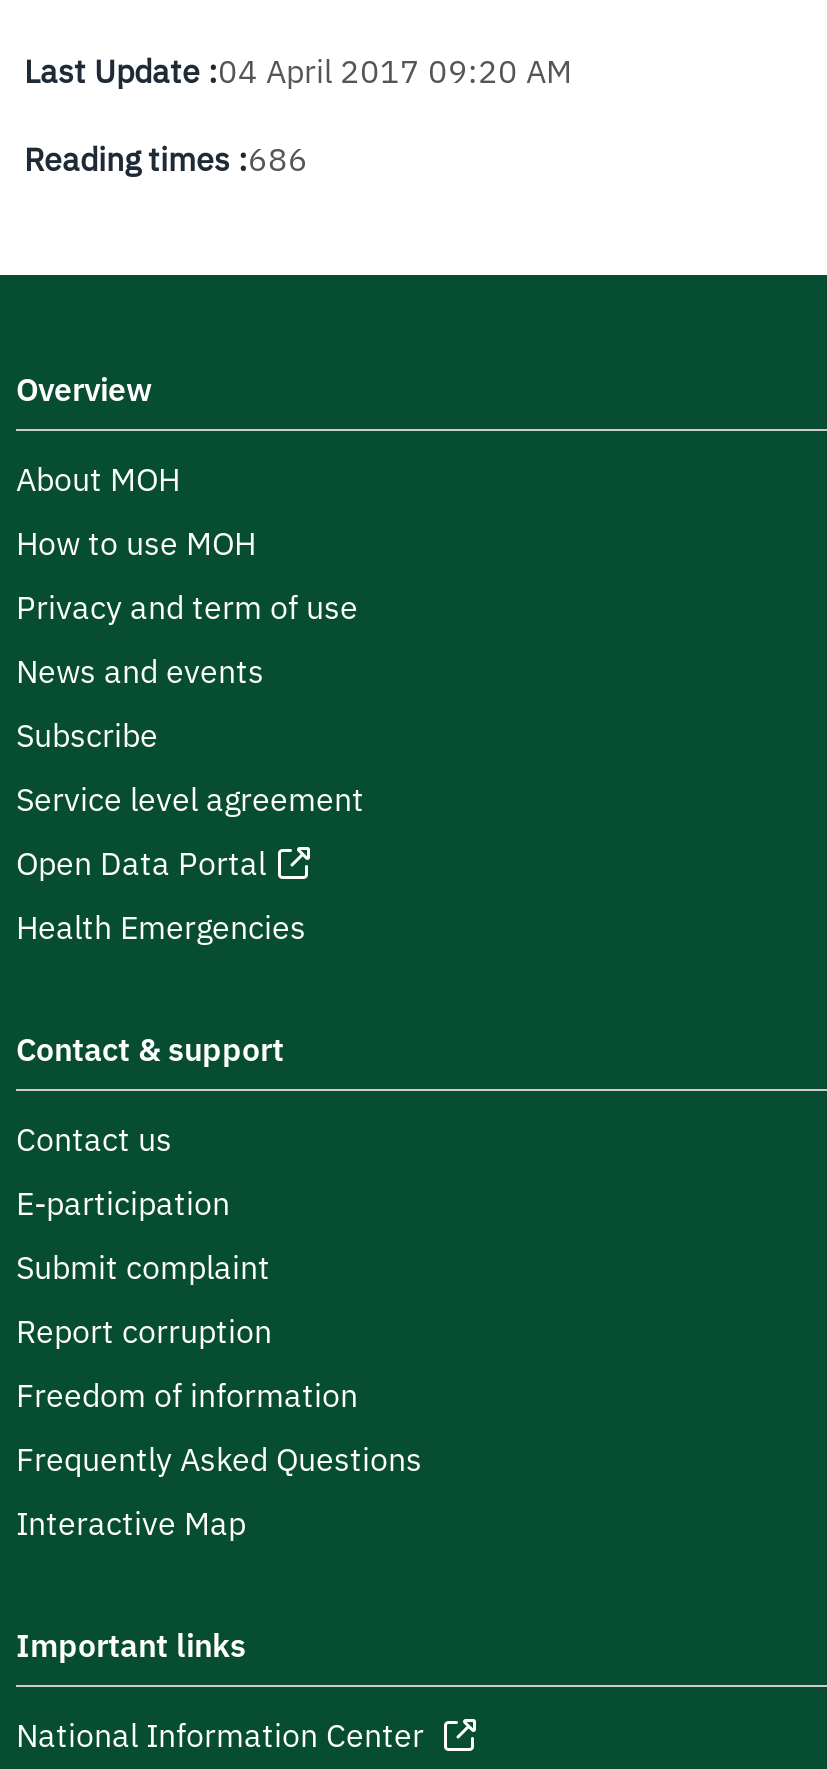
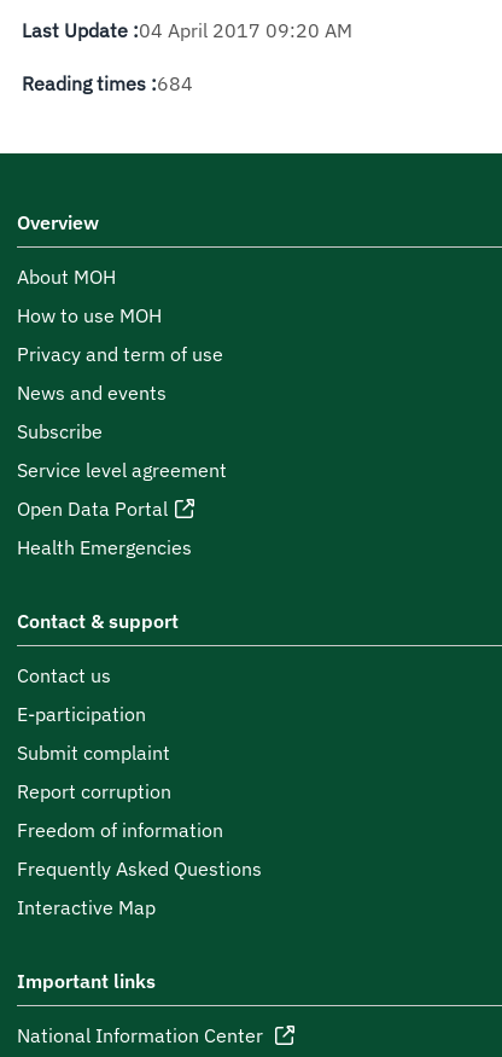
- Reading times : 686
+ Reading times : 684
